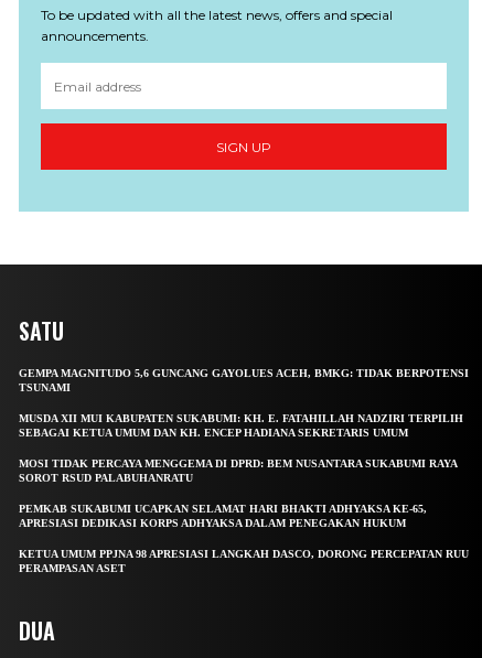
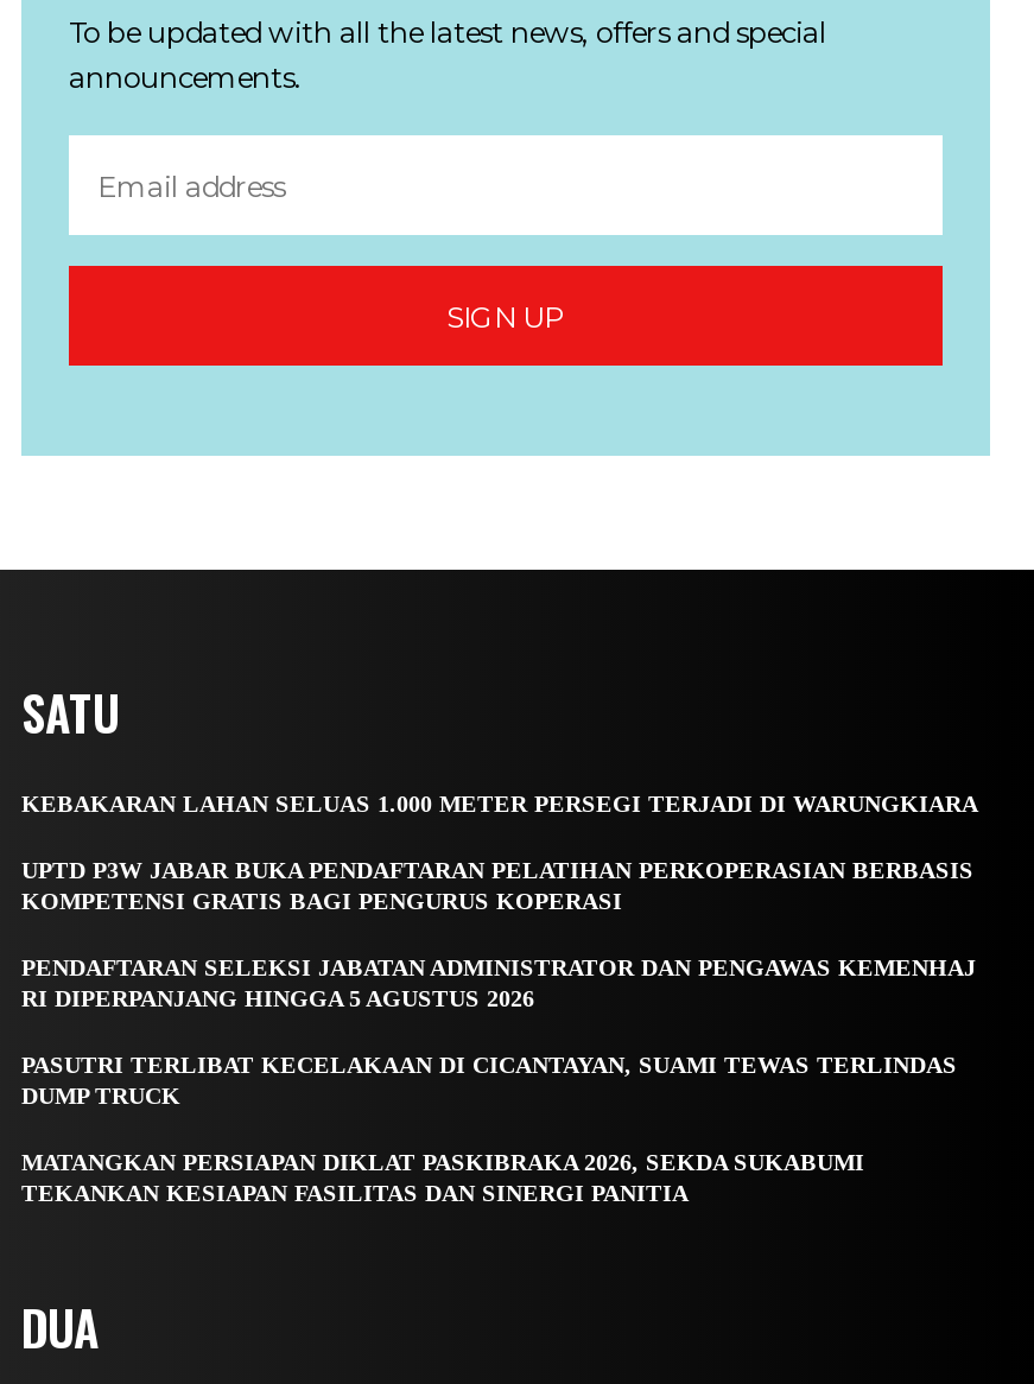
- GEMPA MAGNITUDO 5,6 GUNCANG GAYOLUES ACEH, BMKG: TIDAK BERPOTENSI
- TSUNAMI
+ KEBAKARAN LAHAN SELUAS 1.000 METER PERSEGI TERJADI DI WARUNGKIARA

- MUSDA XII MUI KABUPATEN SUKABUMI: KH. E. FATAHILLAH NADZIRI TERPILIH
- SEBAGAI KETUA UMUM DAN KH. ENCEP HADIANA SEKRETARIS UMUM
+ UPTD P3W JABAR BUKA PENDAFTARAN PELATIHAN PERKOPERASIAN BERBASIS
+ KOMPETENSI GRATIS BAGI PENGURUS KOPERASI

- MOSI TIDAK PERCAYA MENGGEMA DI DPRD: BEM NUSANTARA SUKABUMI RAYA
- SOROT RSUD PALABUHANRATU
+ PENDAFTARAN SELEKSI JABATAN ADMINISTRATOR DAN PENGAWAS KEMENHAJ
+ RI DIPERPANJANG HINGGA 5 AGUSTUS 2026

- PEMKAB SUKABUMI UCAPKAN SELAMAT HARI BHAKTI ADHYAKSA KE-65,
- APRESIASI DEDIKASI KORPS ADHYAKSA DALAM PENEGAKAN HUKUM
+ PASUTRI TERLIBAT KECELAKAAN DI CICANTAYAN, SUAMI TEWAS TERLINDAS
+ DUMP TRUCK

- KETUA UMUM PPJNA 98 APRESIASI LANGKAH DASCO, DORONG PERCEPATAN RUU
- PERAMPASAN ASET
+ MATANGKAN PERSIAPAN DIKLAT PASKIBRAKA 2026, SEKDA SUKABUMI
+ TEKANKAN KESIAPAN FASILITAS DAN SINERGI PANITIA
